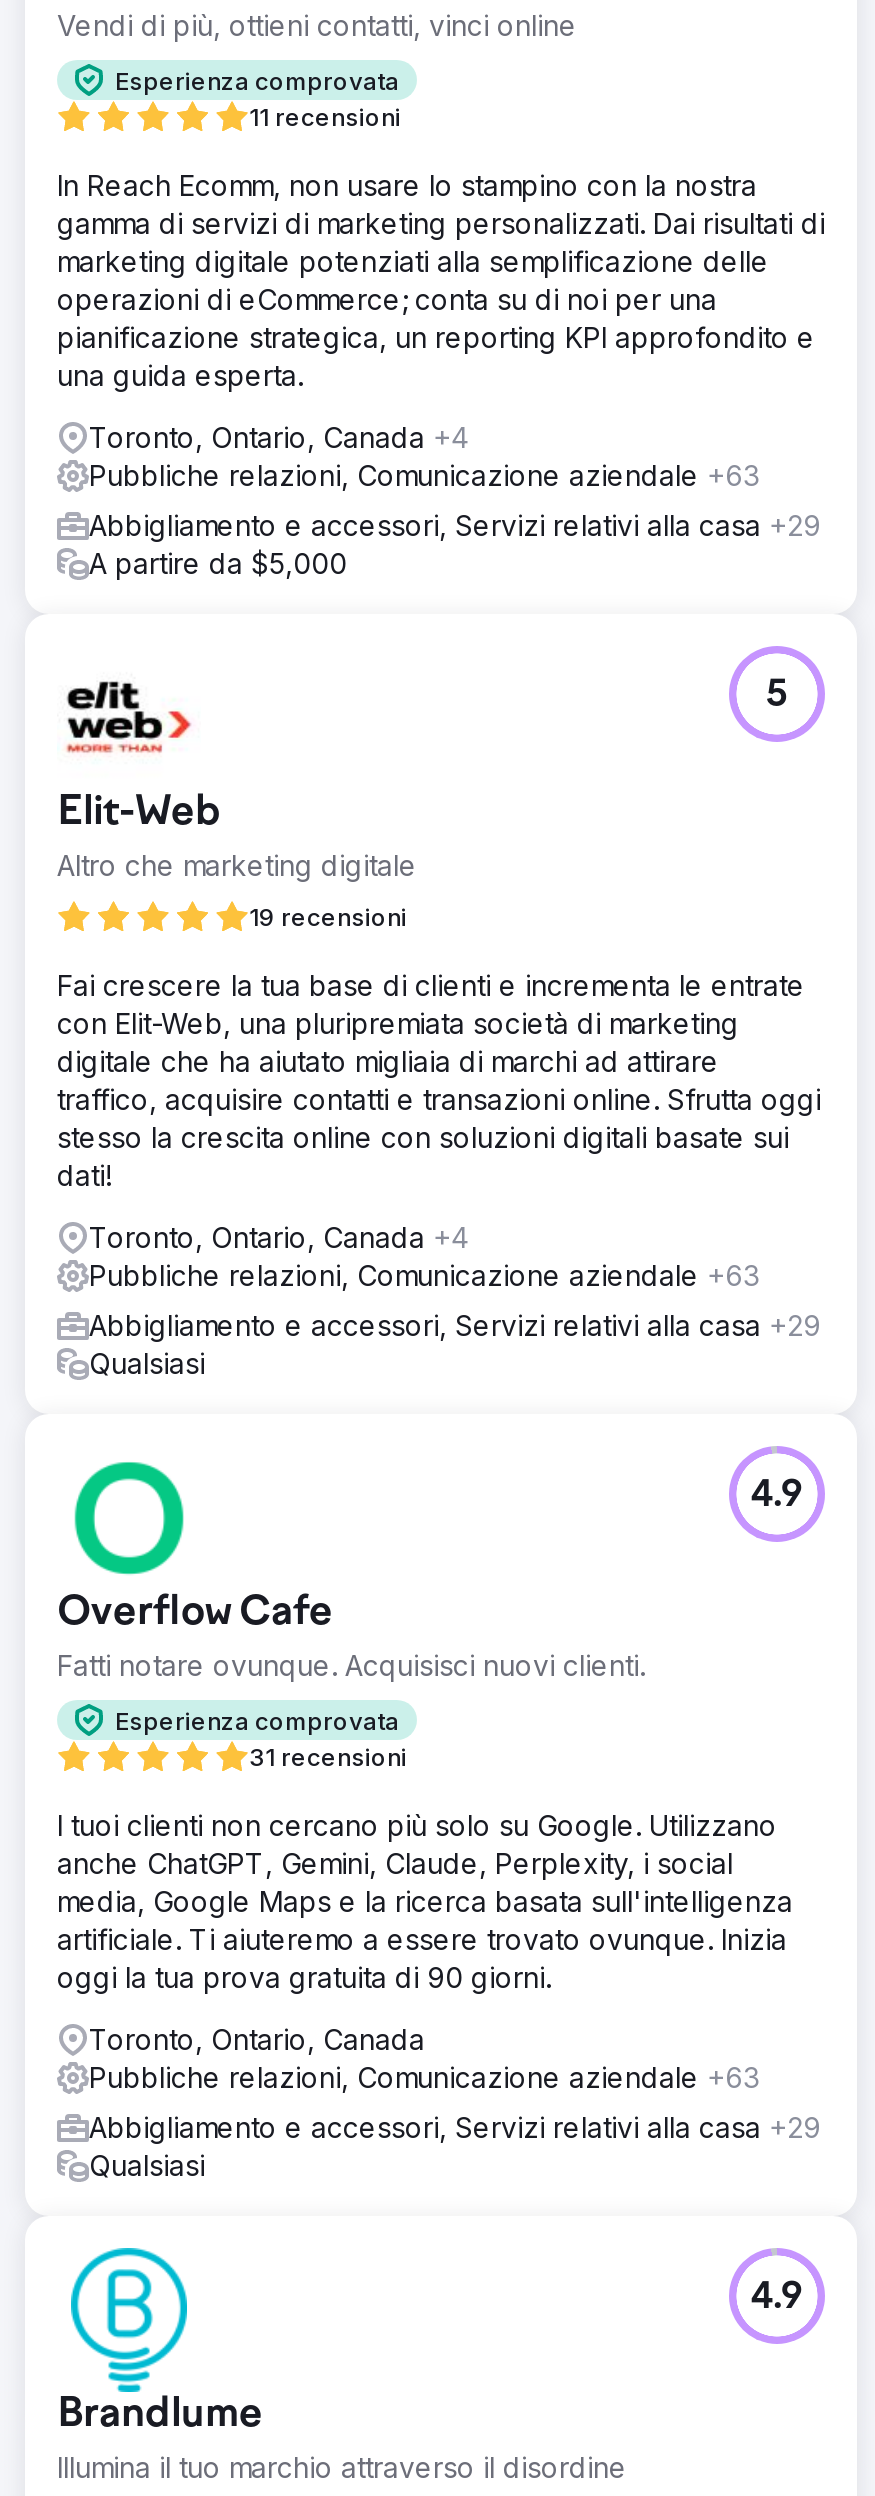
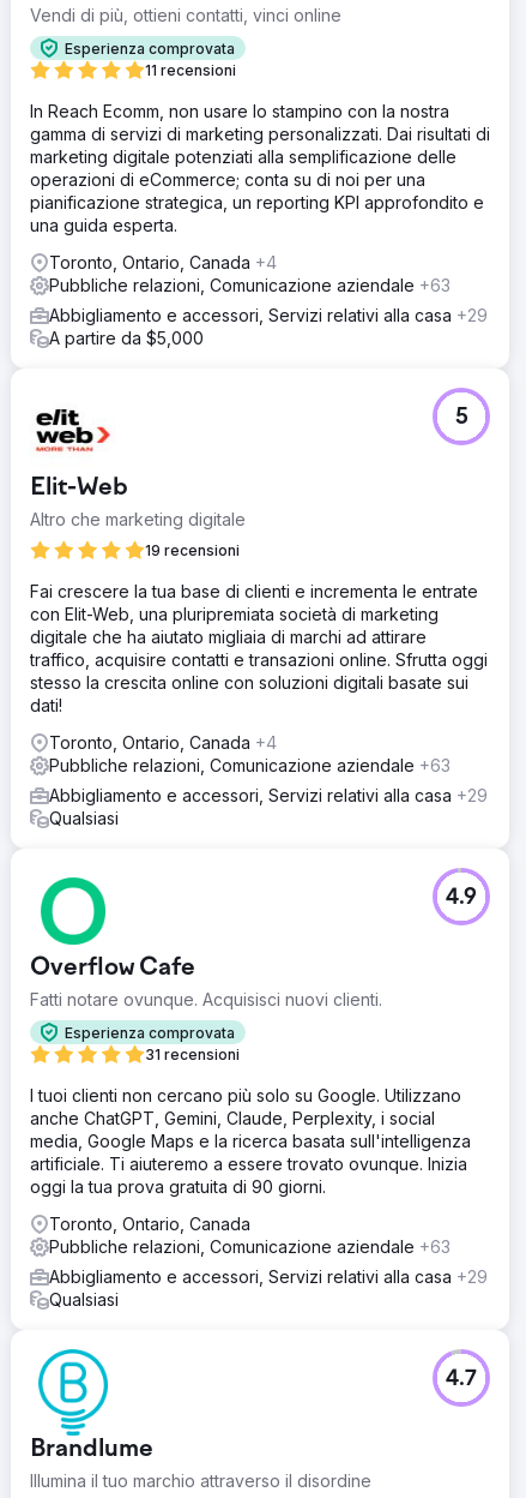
- 4.9
+ 4.7
